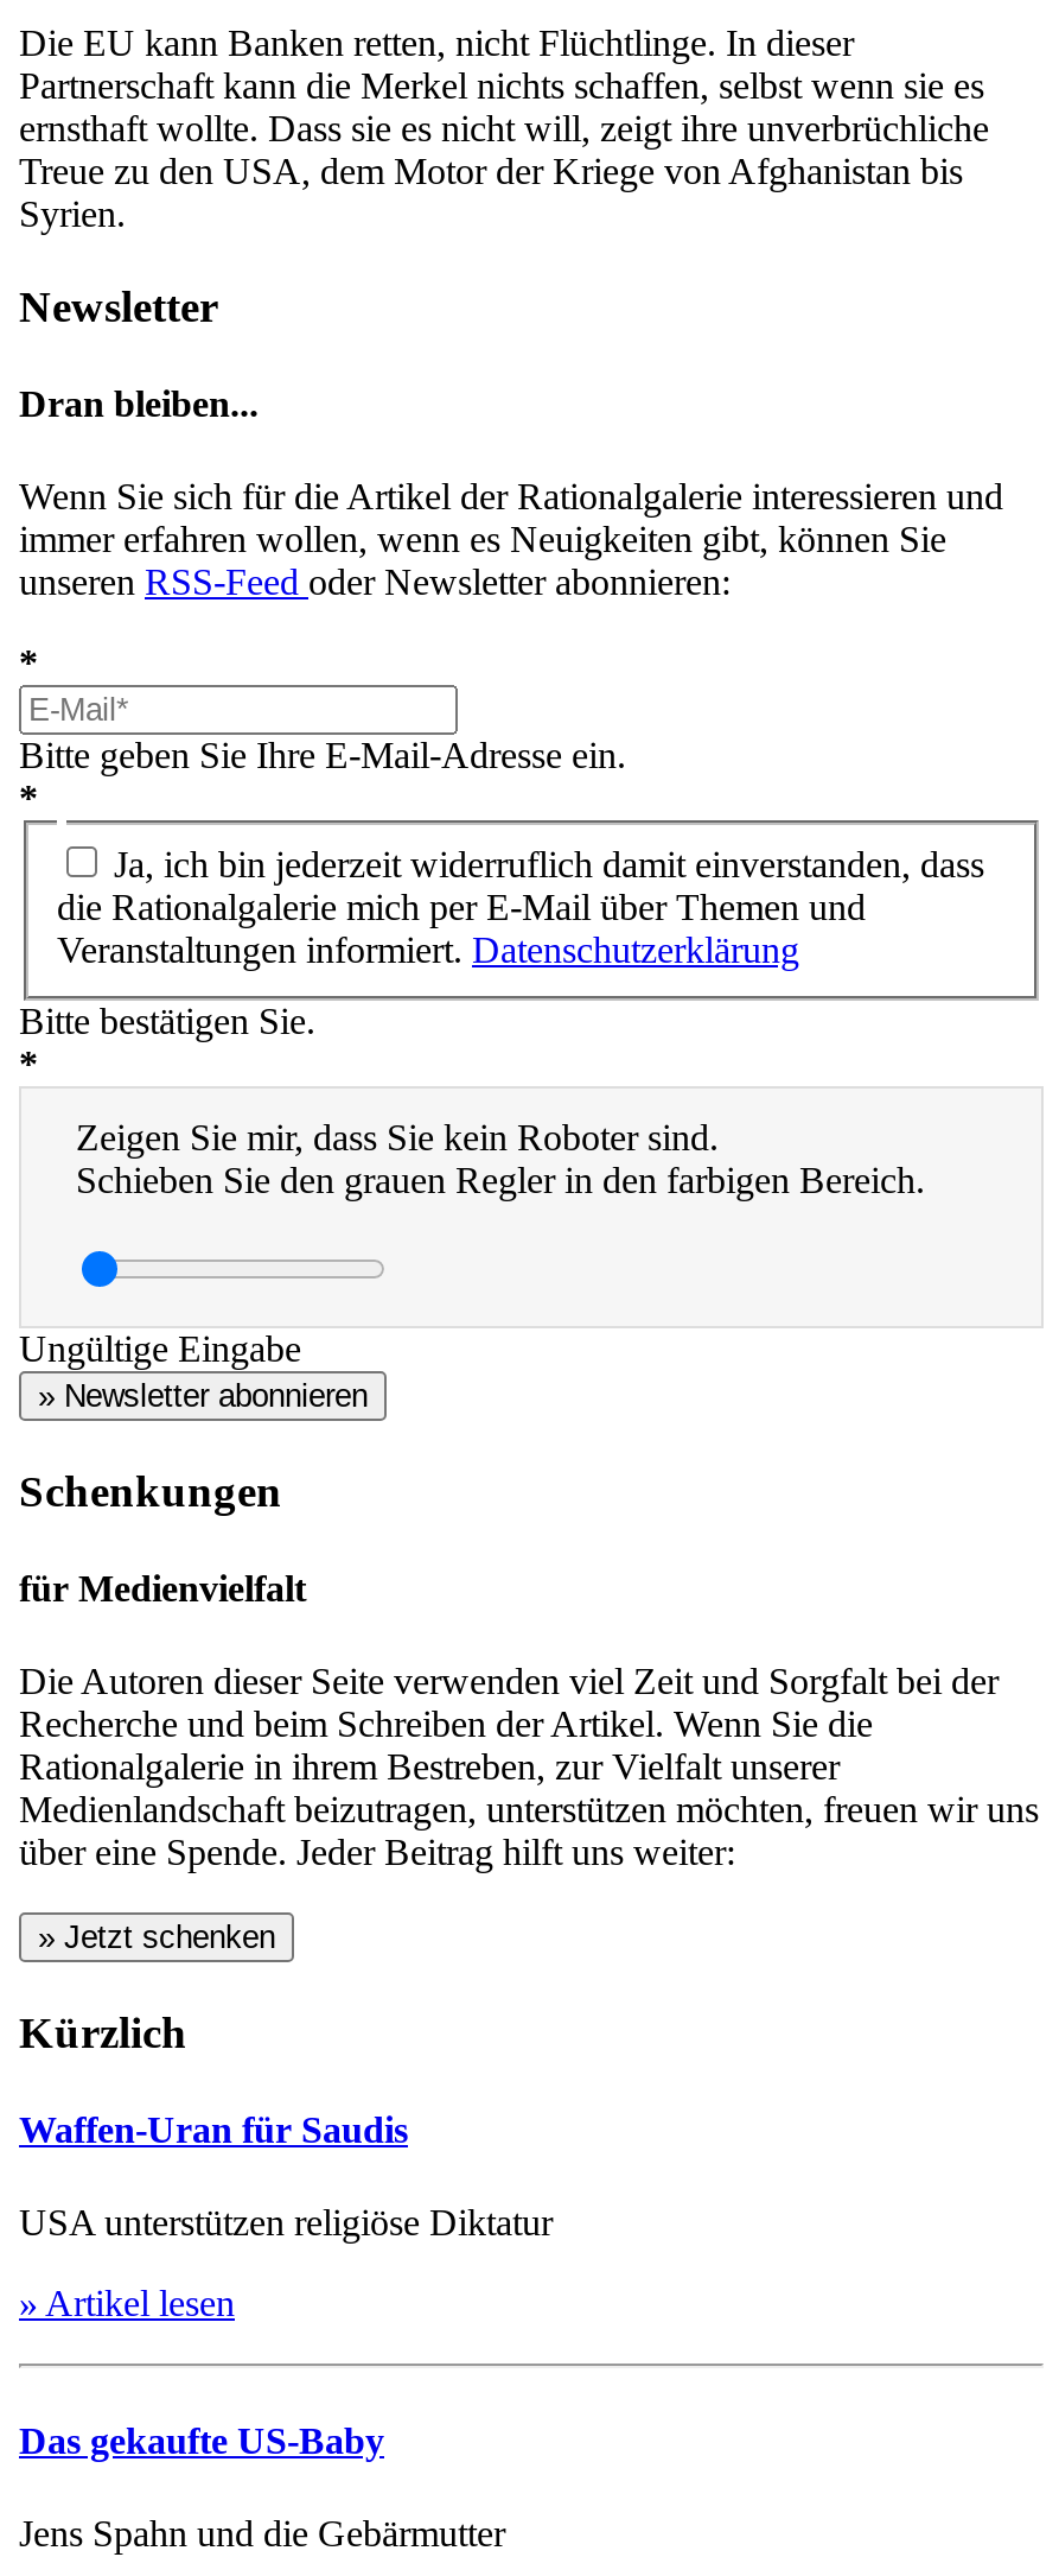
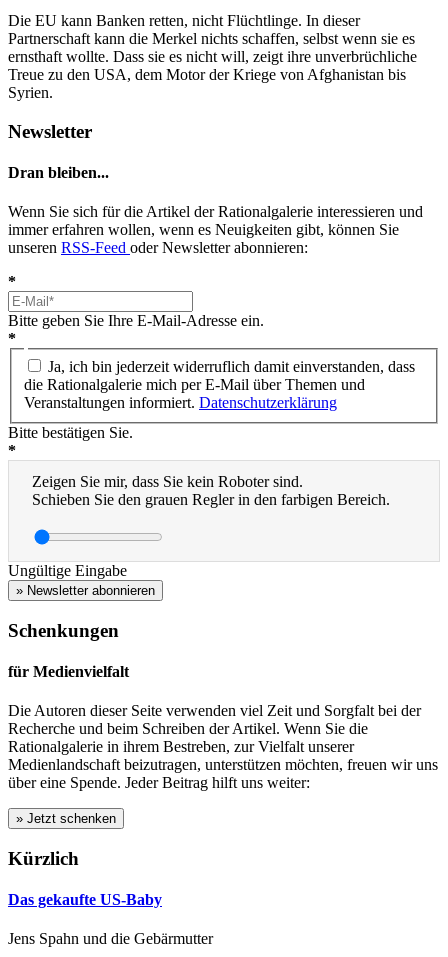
- Waffen-Uran für Saudis
- USA unterstützen religiöse Diktatur
- » Artikel lesen
